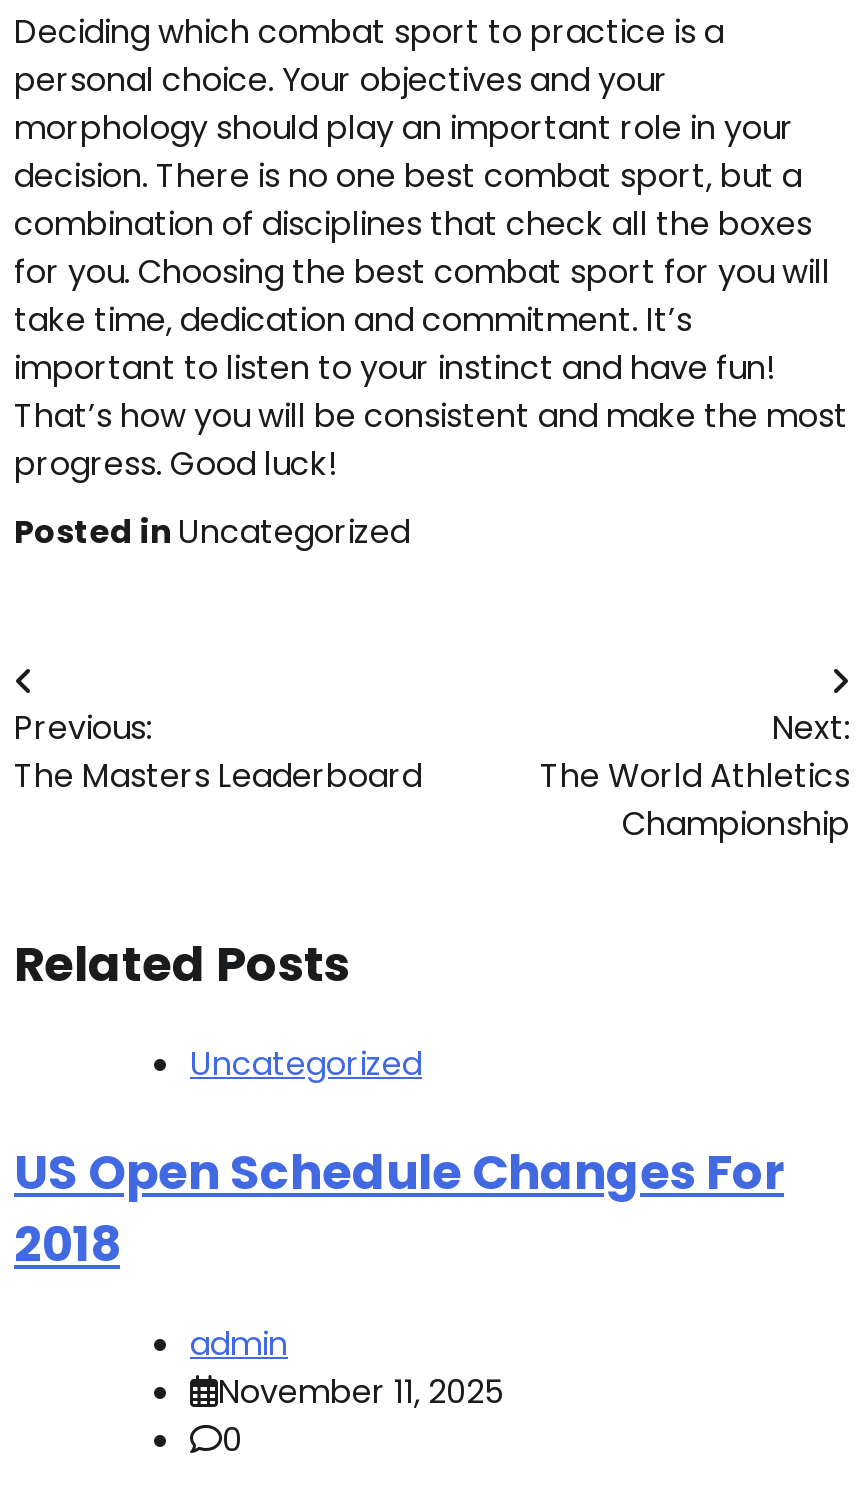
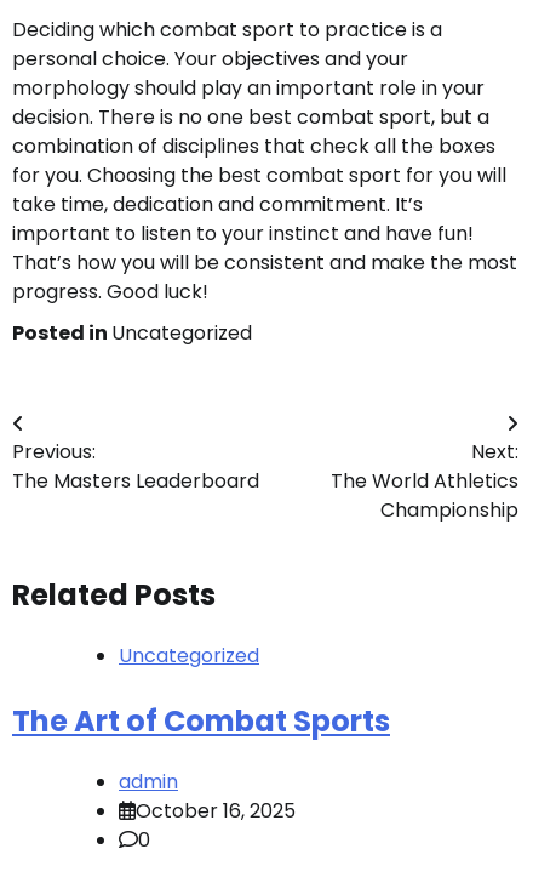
- US Open Schedule Changes For
- 2018
+ The Art of Combat Sports

- November 11, 2025
+ October 16, 2025
